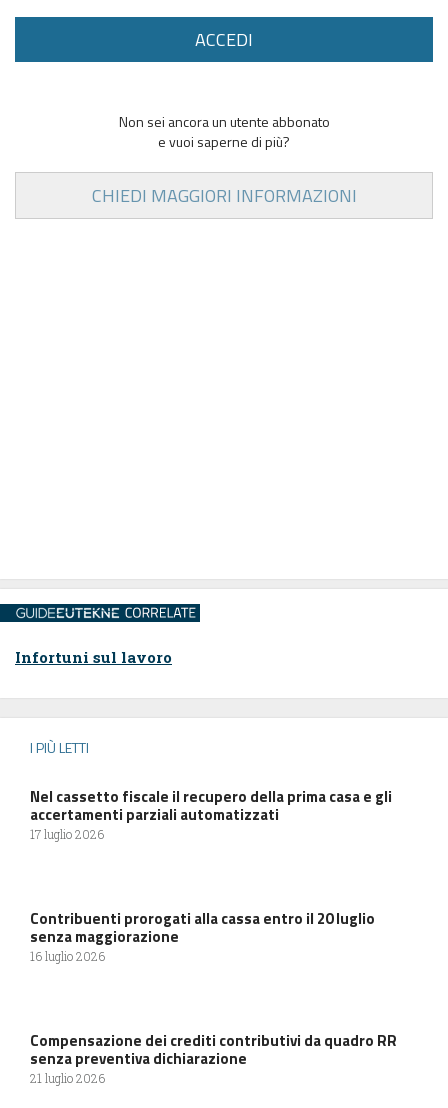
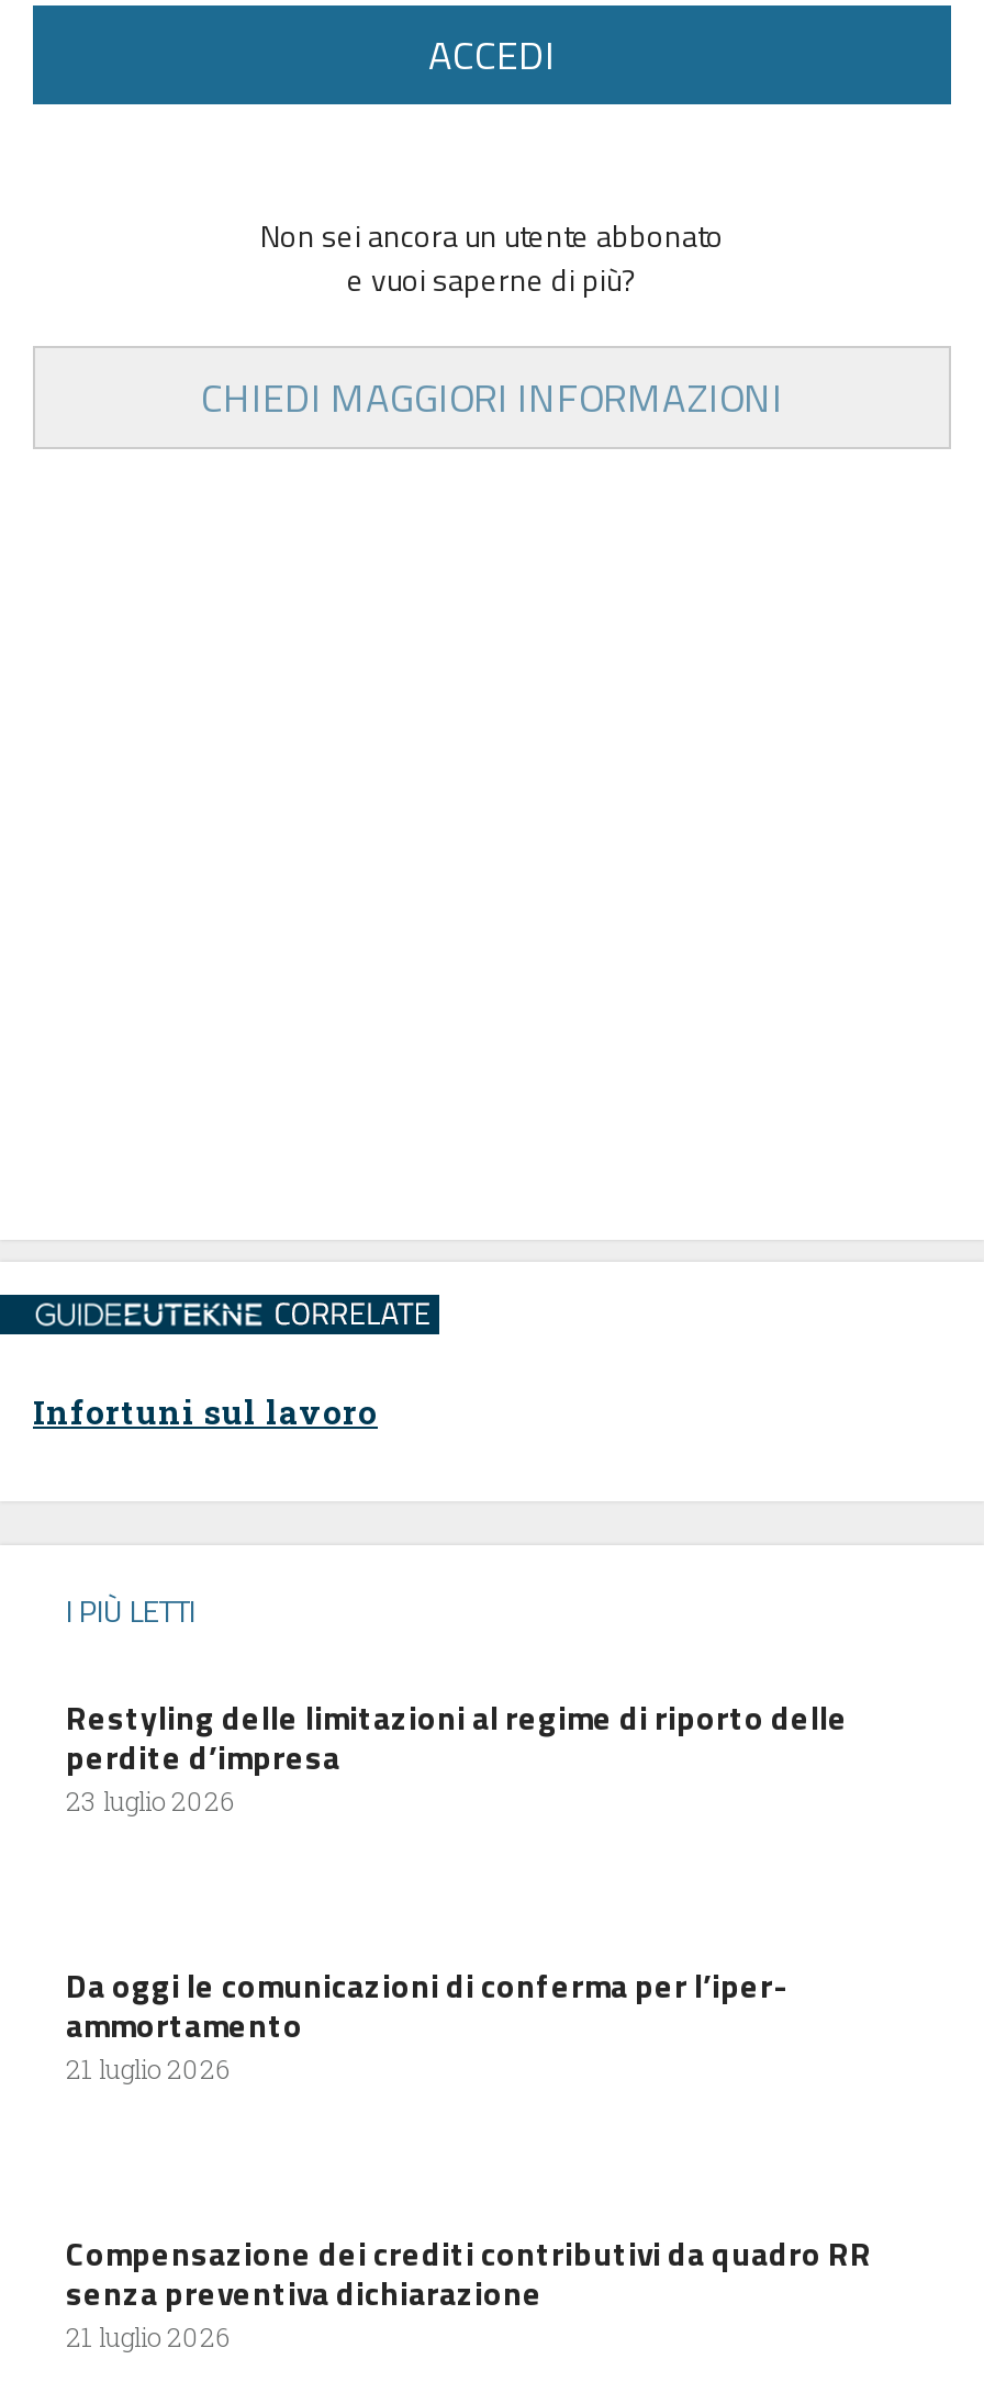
- Nel cassetto fiscale il recupero della prima casa e gli
- accertamenti parziali automatizzati
- 17 luglio 2026
+ Restyling delle limitazioni al regime di riporto delle
+ perdite d’impresa
+ 23 luglio 2026

- Contribuenti prorogati alla cassa entro il 20 luglio
- senza maggiorazione
- 16 luglio 2026
+ Da oggi le comunicazioni di conferma per l’iper-
+ ammortamento
+ 21 luglio 2026
